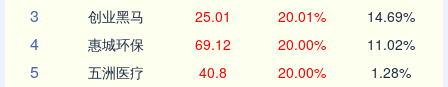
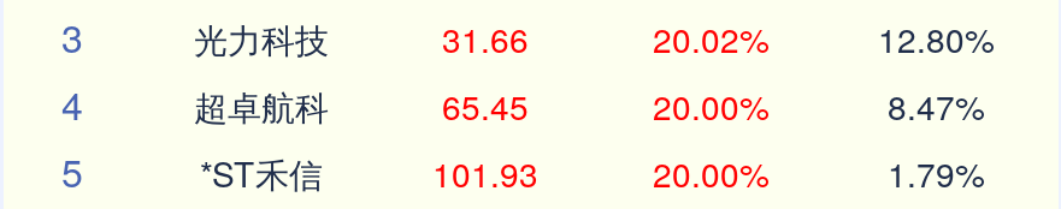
- 创业黑马
- 25.01
- 20.01%
- 14.69%
+ 光力科技
+ 31.66
+ 20.02%
+ 12.80%

- 惠城环保
- 69.12
+ 超卓航科
+ 65.45

- 11.02%
+ 8.47%

- 五洲医疗
- 40.8
+ *ST禾信
+ 101.93

- 1.28%
+ 1.79%
